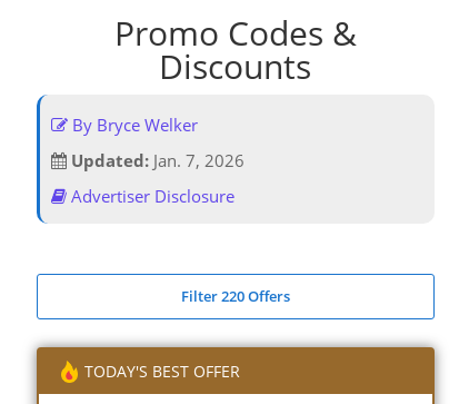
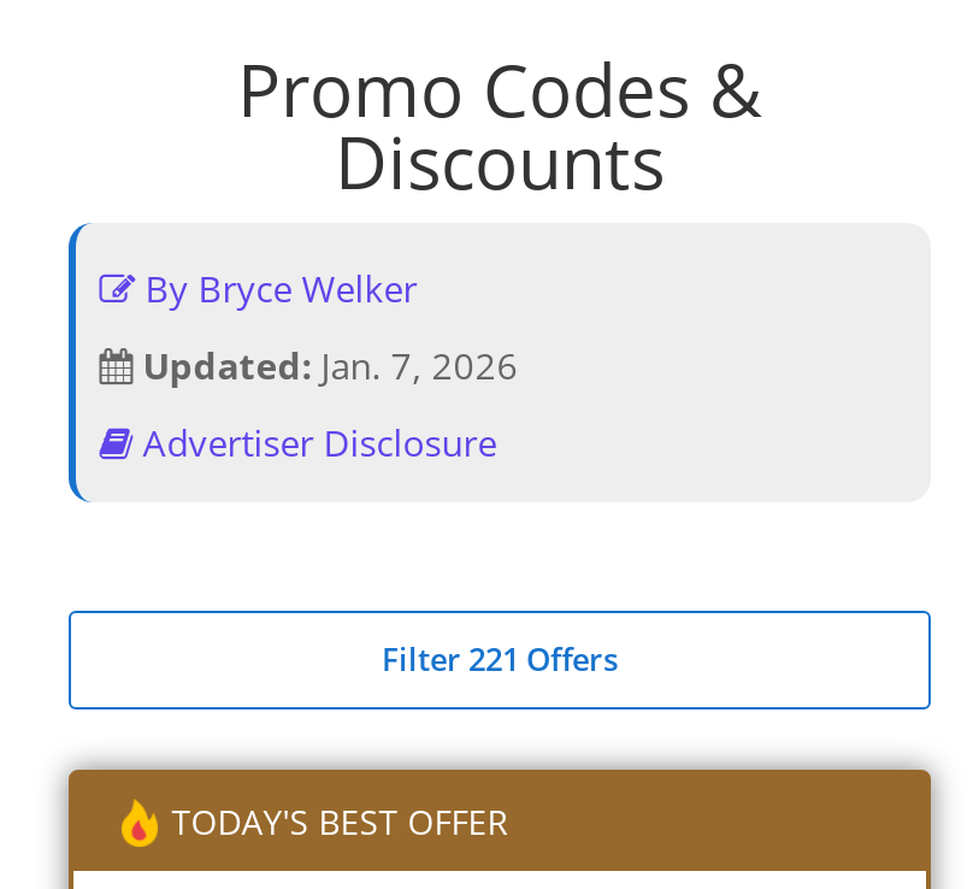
- Filter 220 Offers
+ Filter 221 Offers
